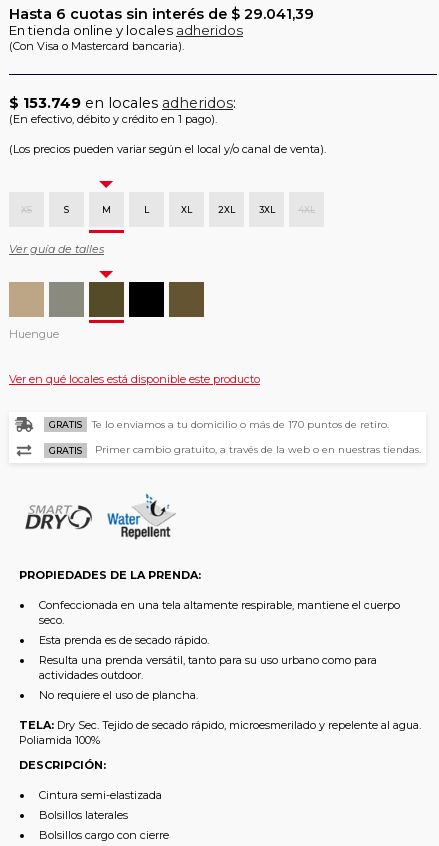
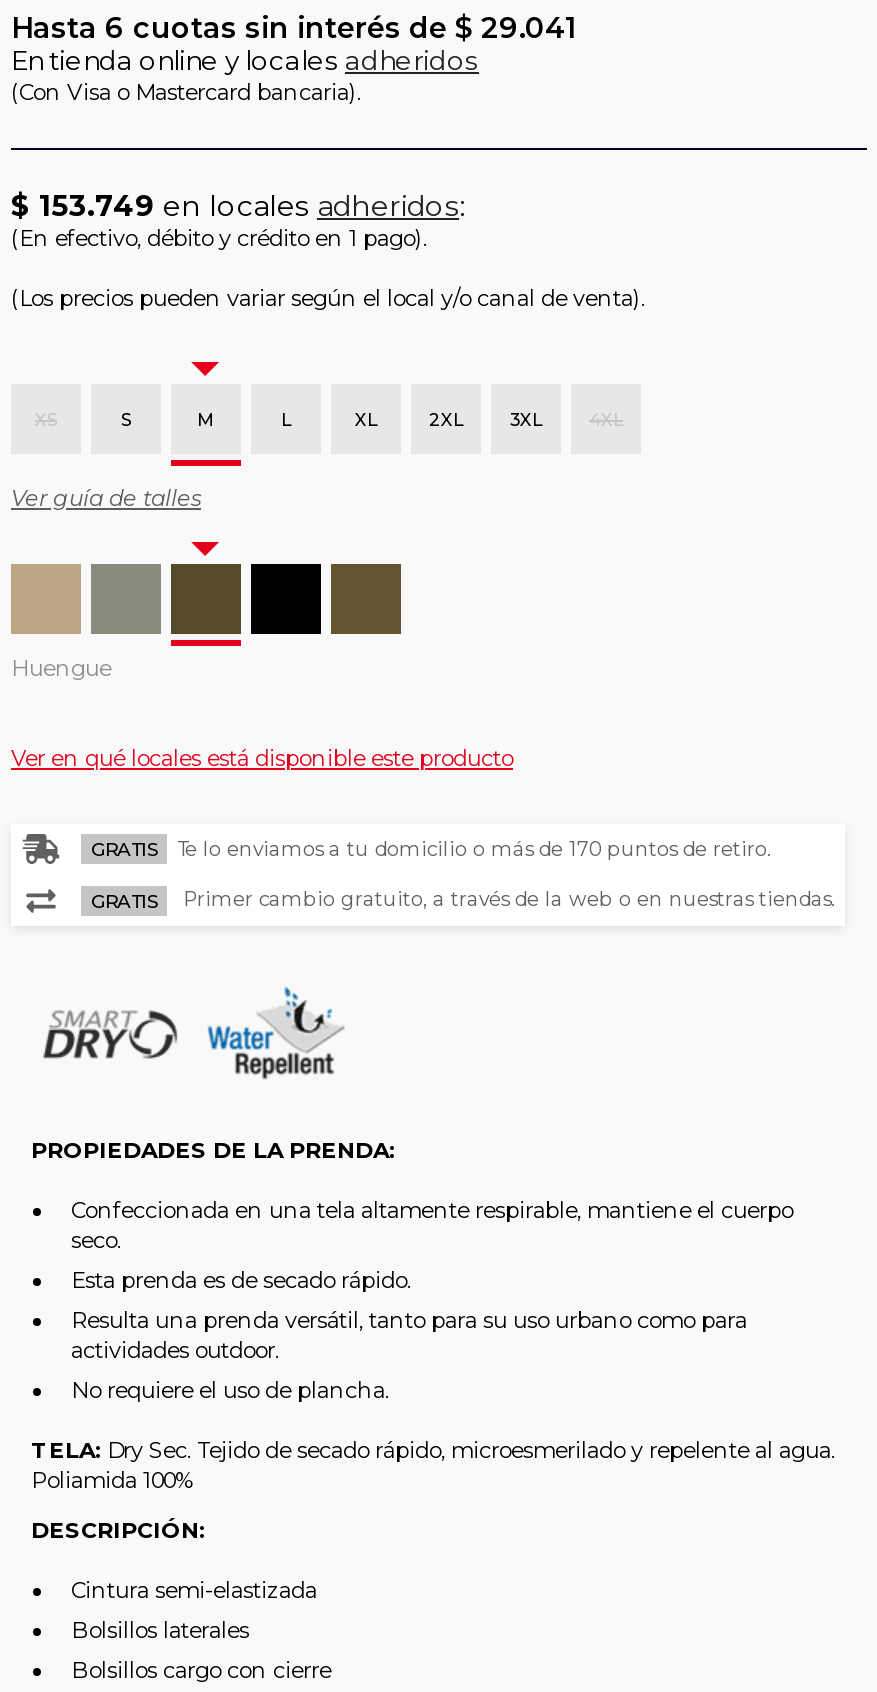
- Hasta 6 cuotas sin interés de $ 29.041,39
+ Hasta 6 cuotas sin interés de $ 29.041
